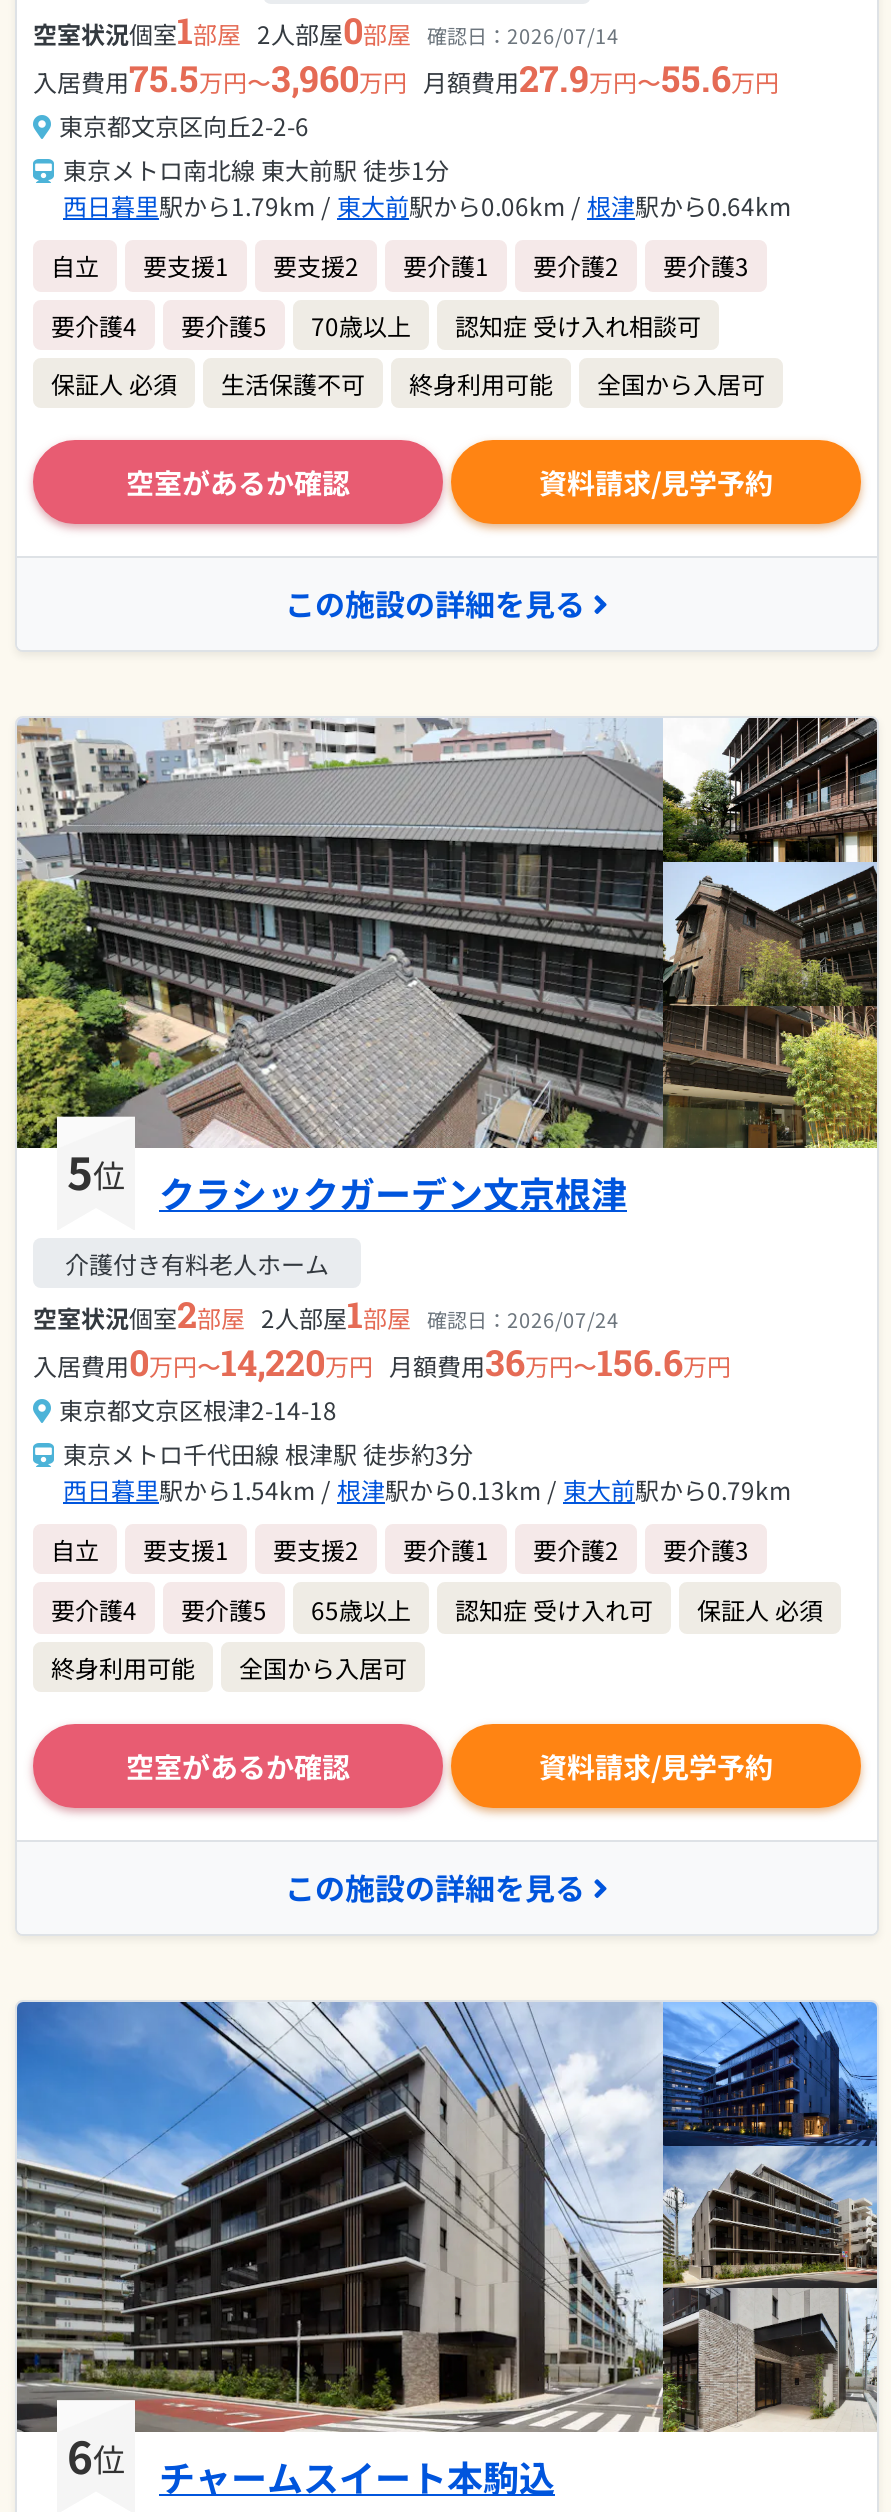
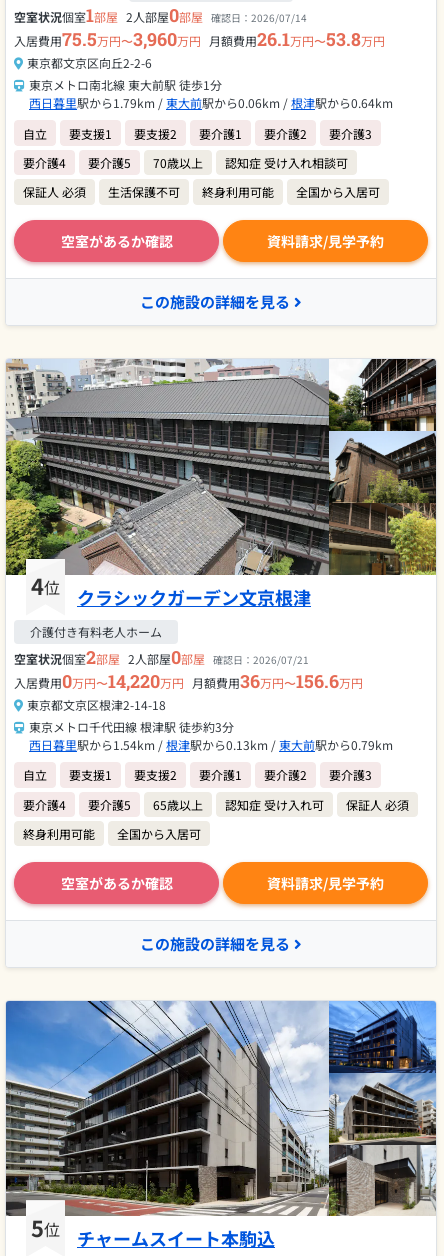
- 入居費用75.5万円〜3,960万円 月額費用27.9万円〜55.6万円
+ 入居費用75.5万円〜3,960万円 月額費用26.1万円〜53.8万円

- 5位 クラシックガーデン文京根津
+ 4位 クラシックガーデン文京根津

- 空室状況個室2部屋 2人部屋1部屋 確認日：2026/07/24
+ 空室状況個室2部屋 2人部屋0部屋 確認日：2026/07/21

- 6位 チャームスイート本駒込
+ 5位 チャームスイート本駒込
